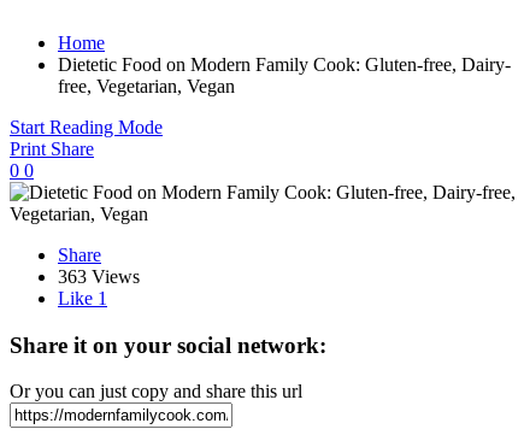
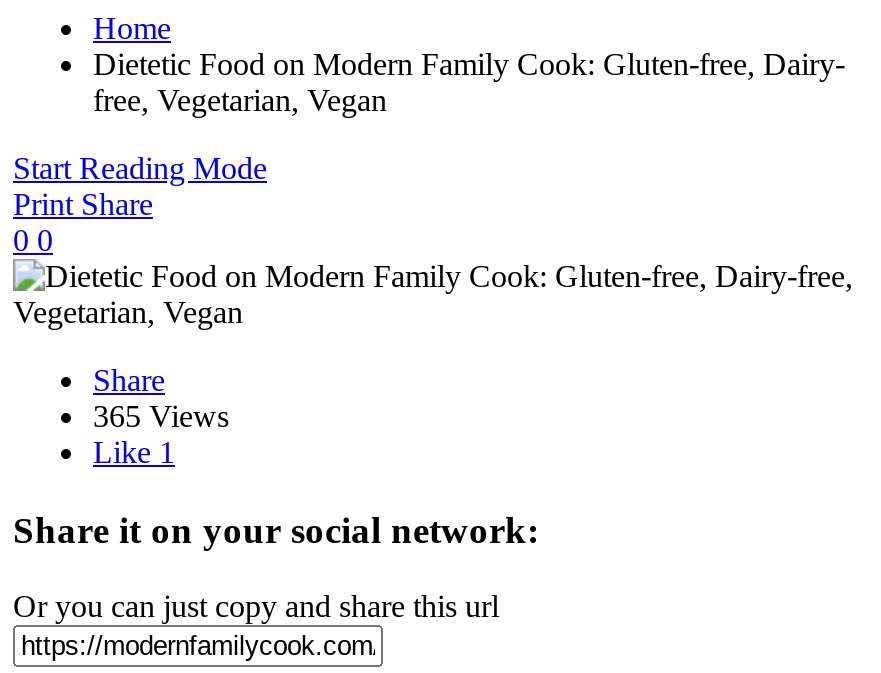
- 363 Views
+ 365 Views
